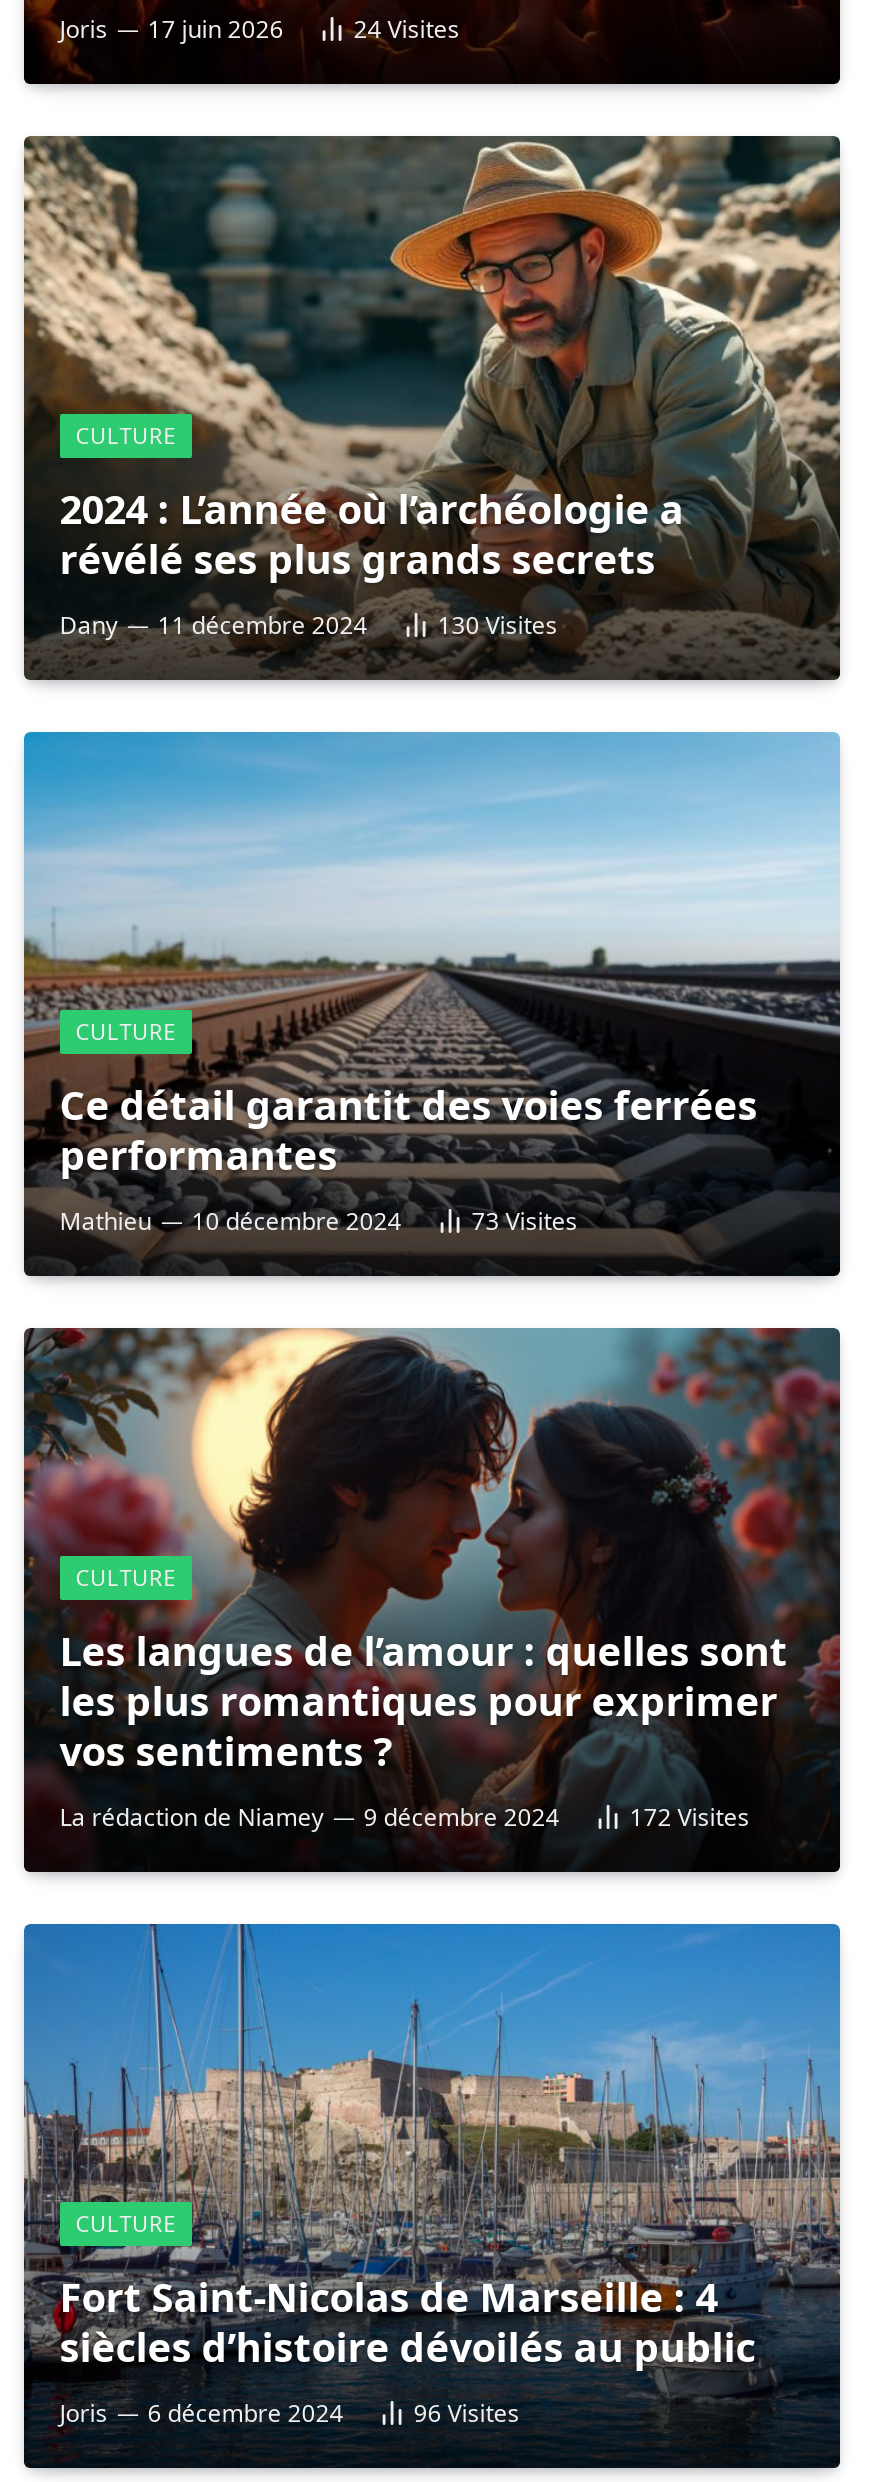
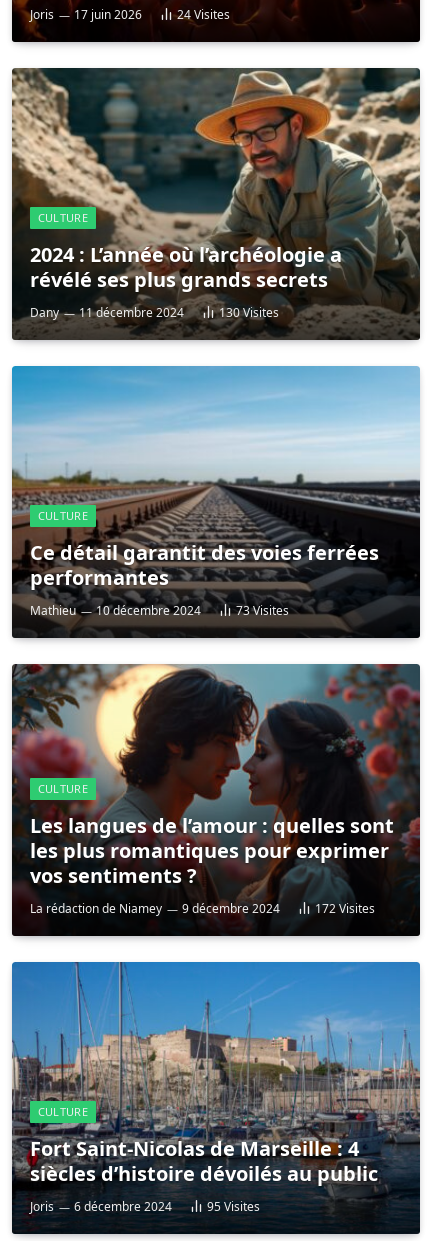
- 96 Visites
+ 95 Visites
